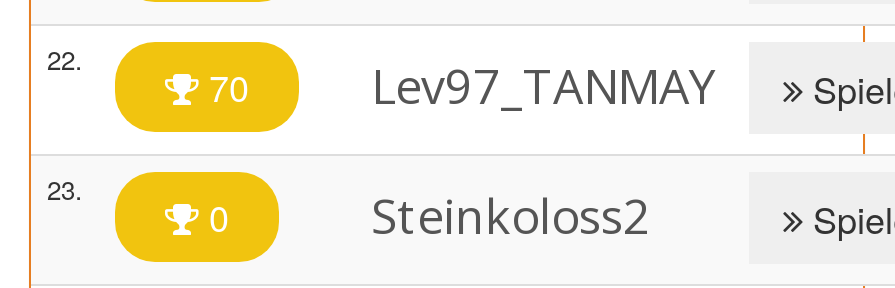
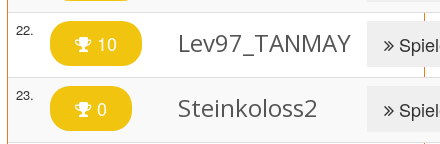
- 70
+ 10
